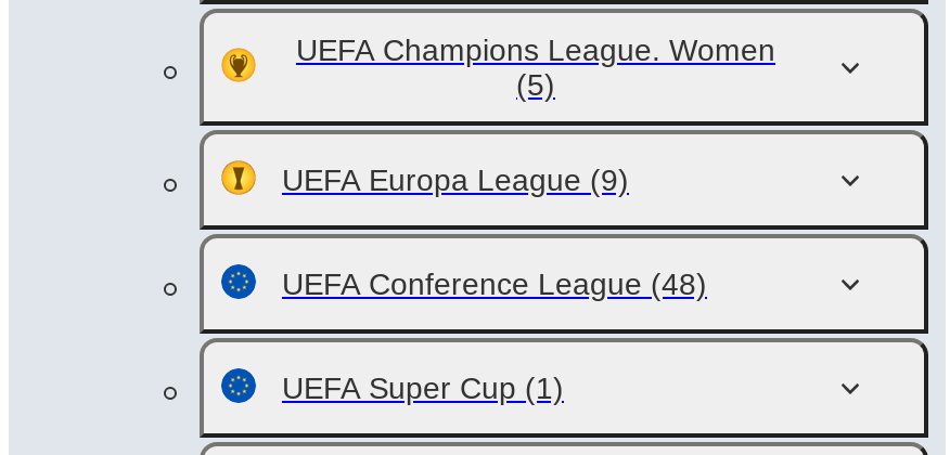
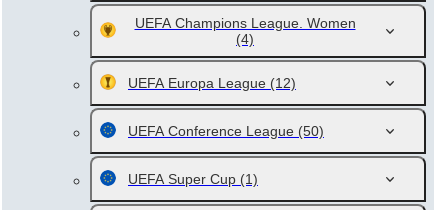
- (5)
+ (4)

- UEFA Europa League (9)
+ UEFA Europa League (12)

- UEFA Conference League (48)
+ UEFA Conference League (50)
